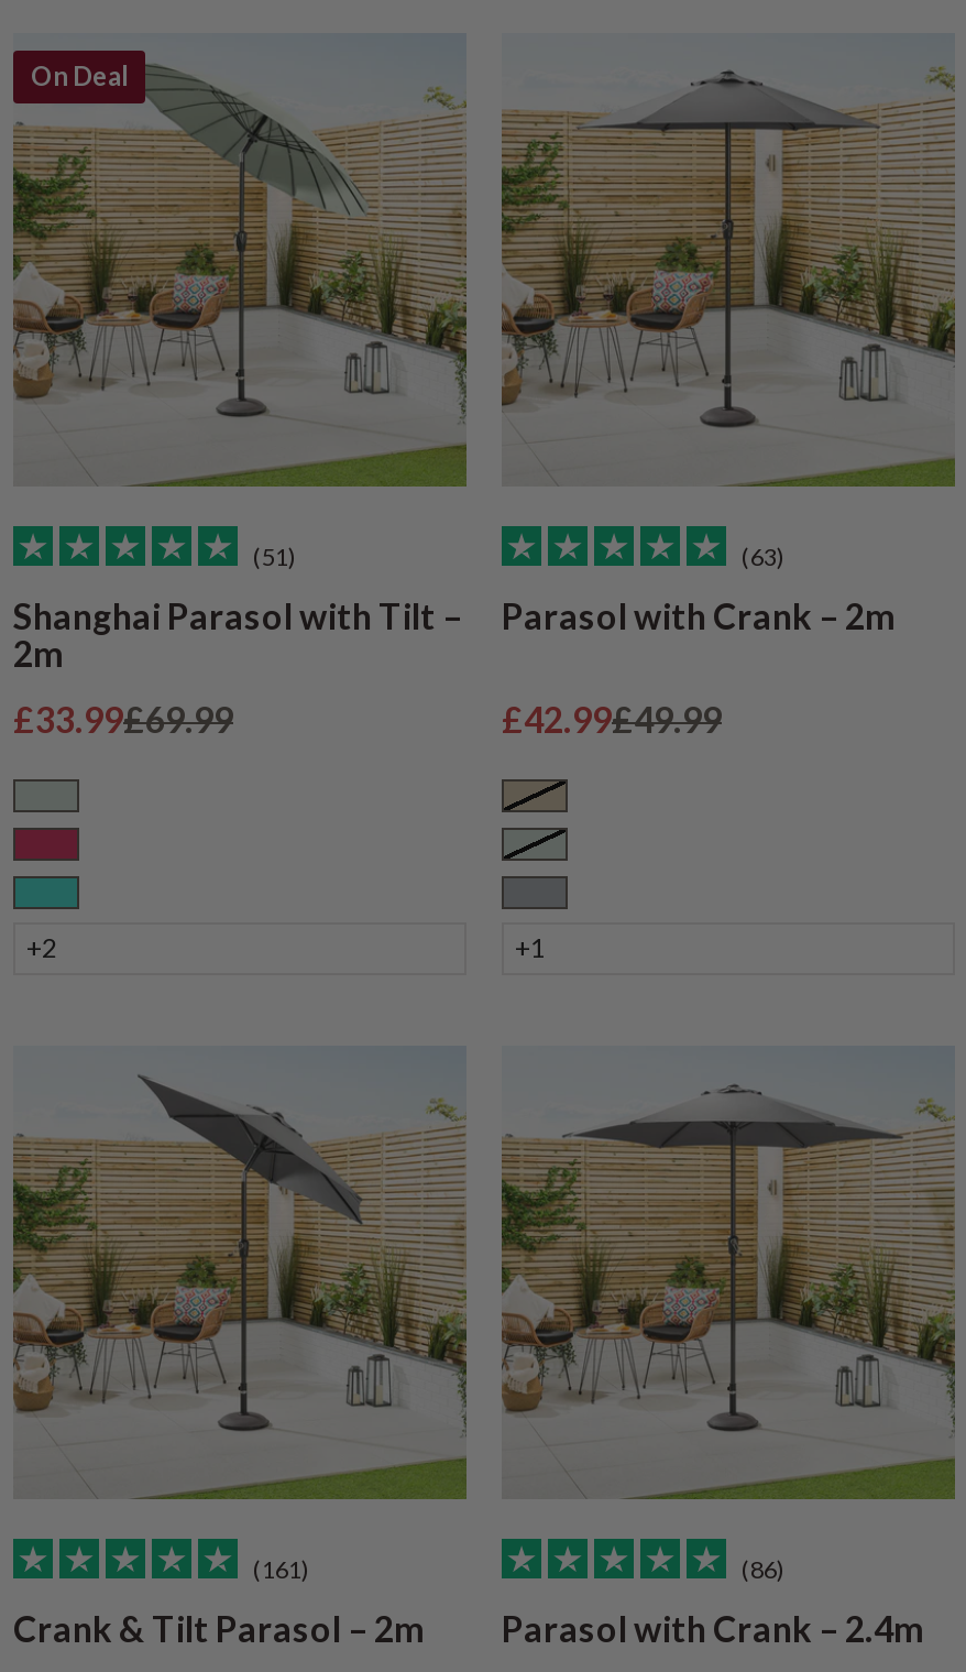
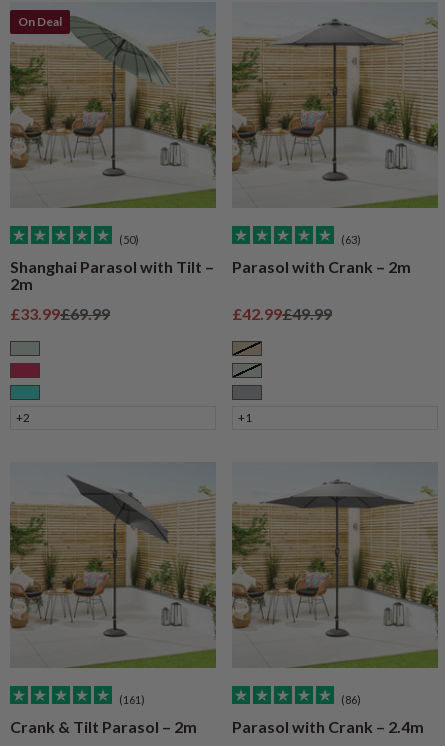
- (51)
+ (50)
